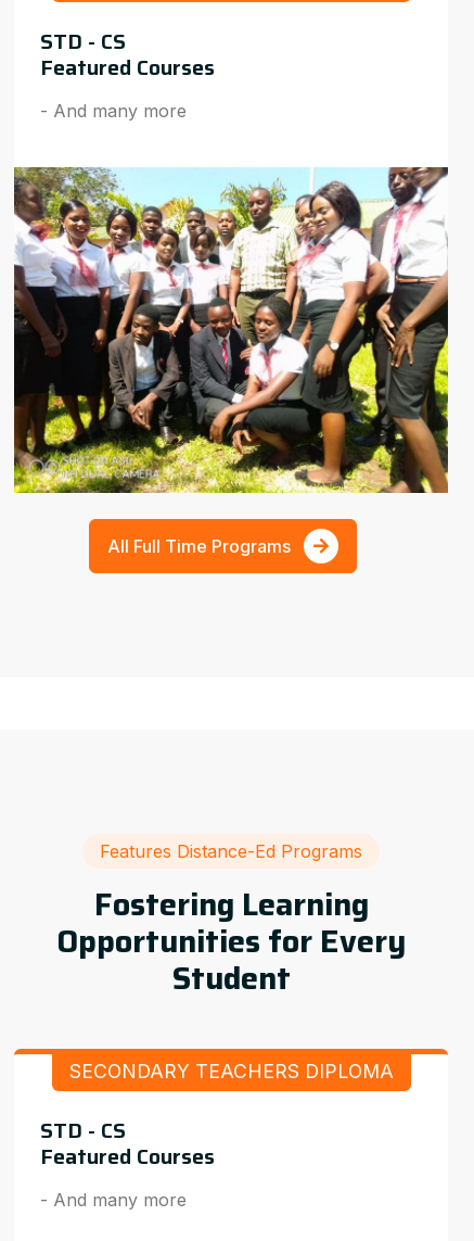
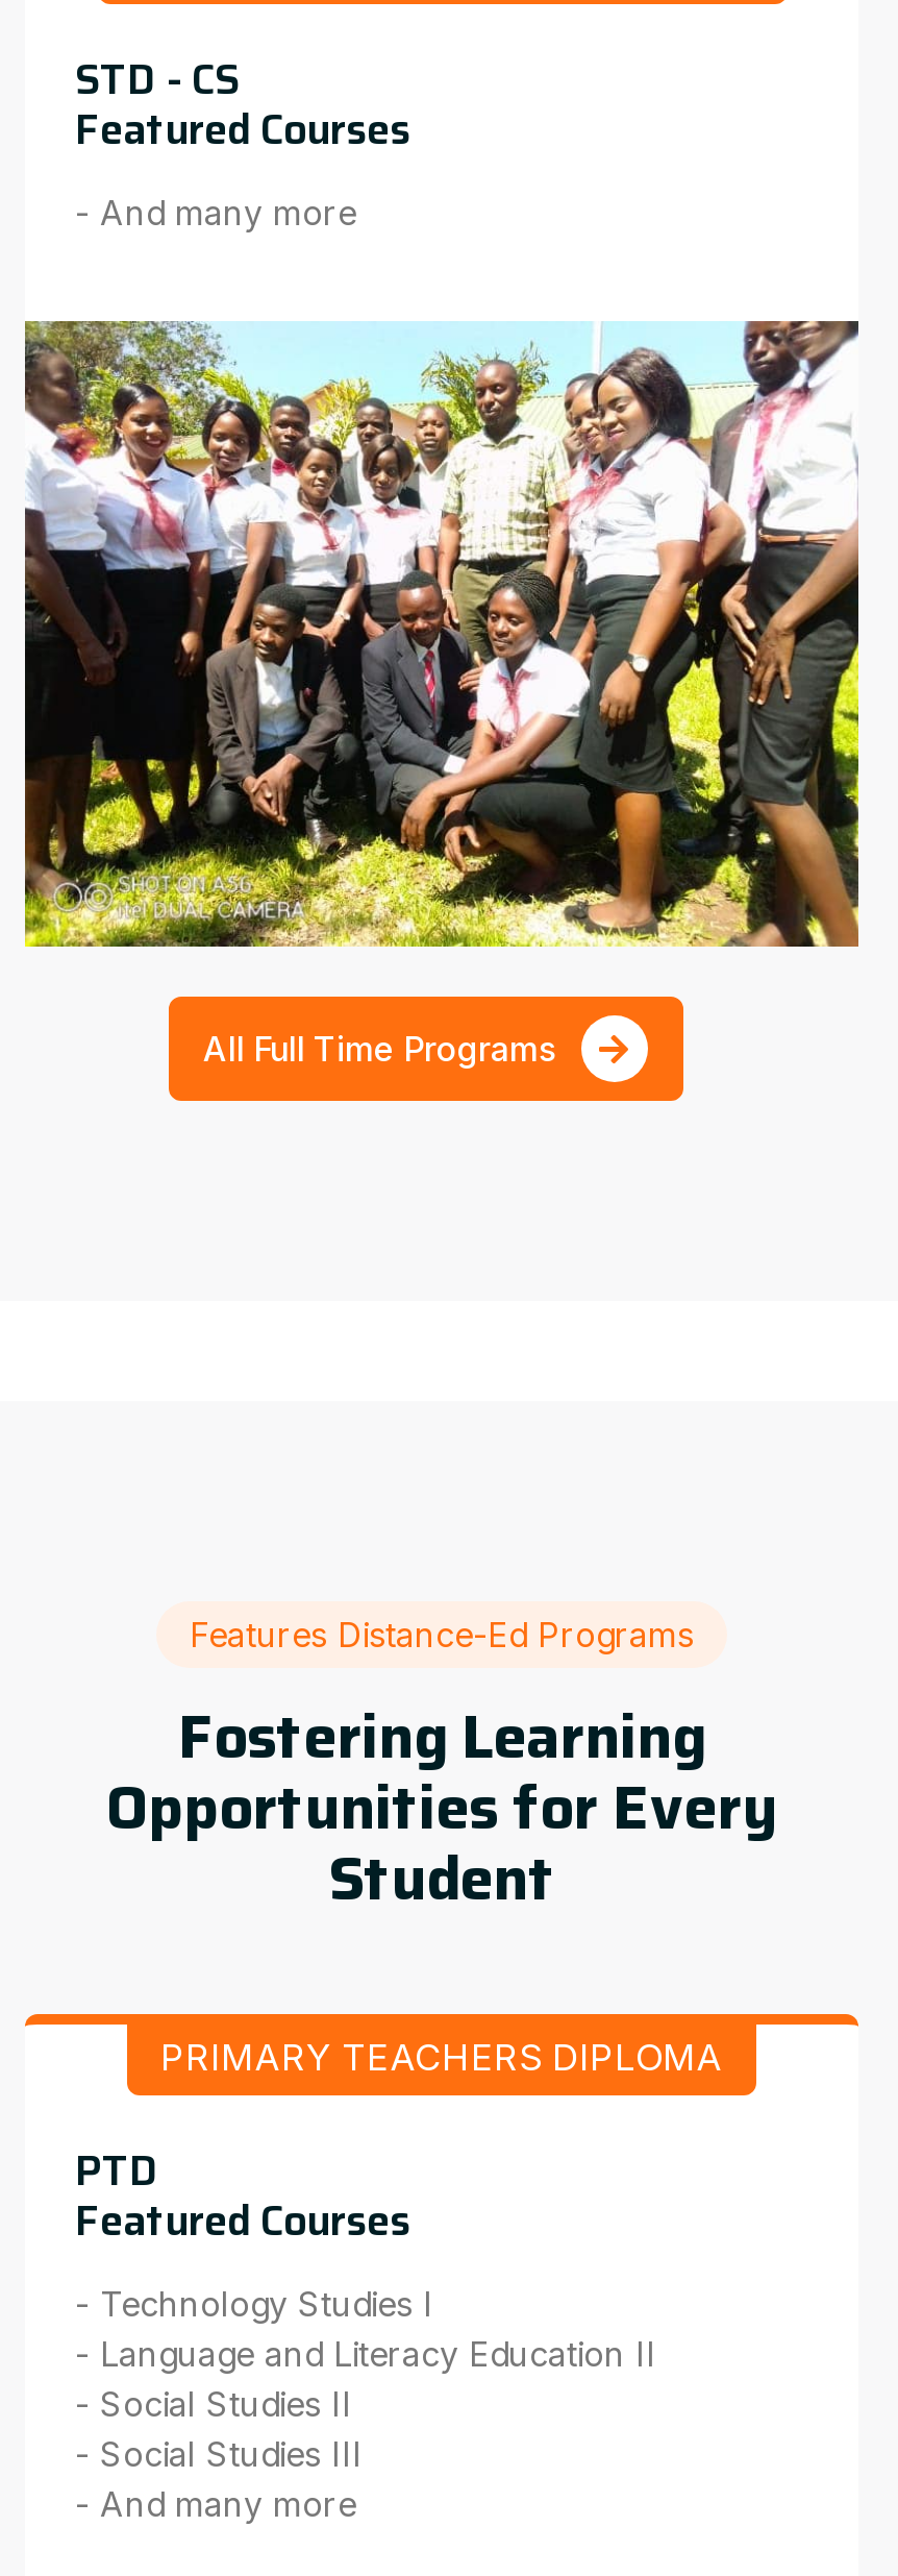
- SECONDARY TEACHERS DIPLOMA
+ PRIMARY TEACHERS DIPLOMA

- STD - CS
+ PTD

+ - Technology Studies I
+ - Language and Literacy Education II
+ - Social Studies II
+ - Social Studies III
